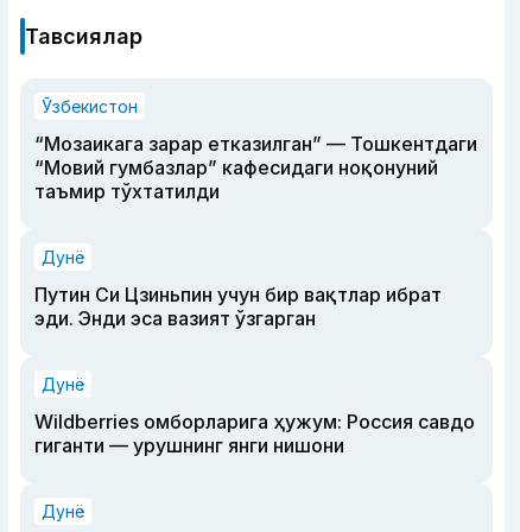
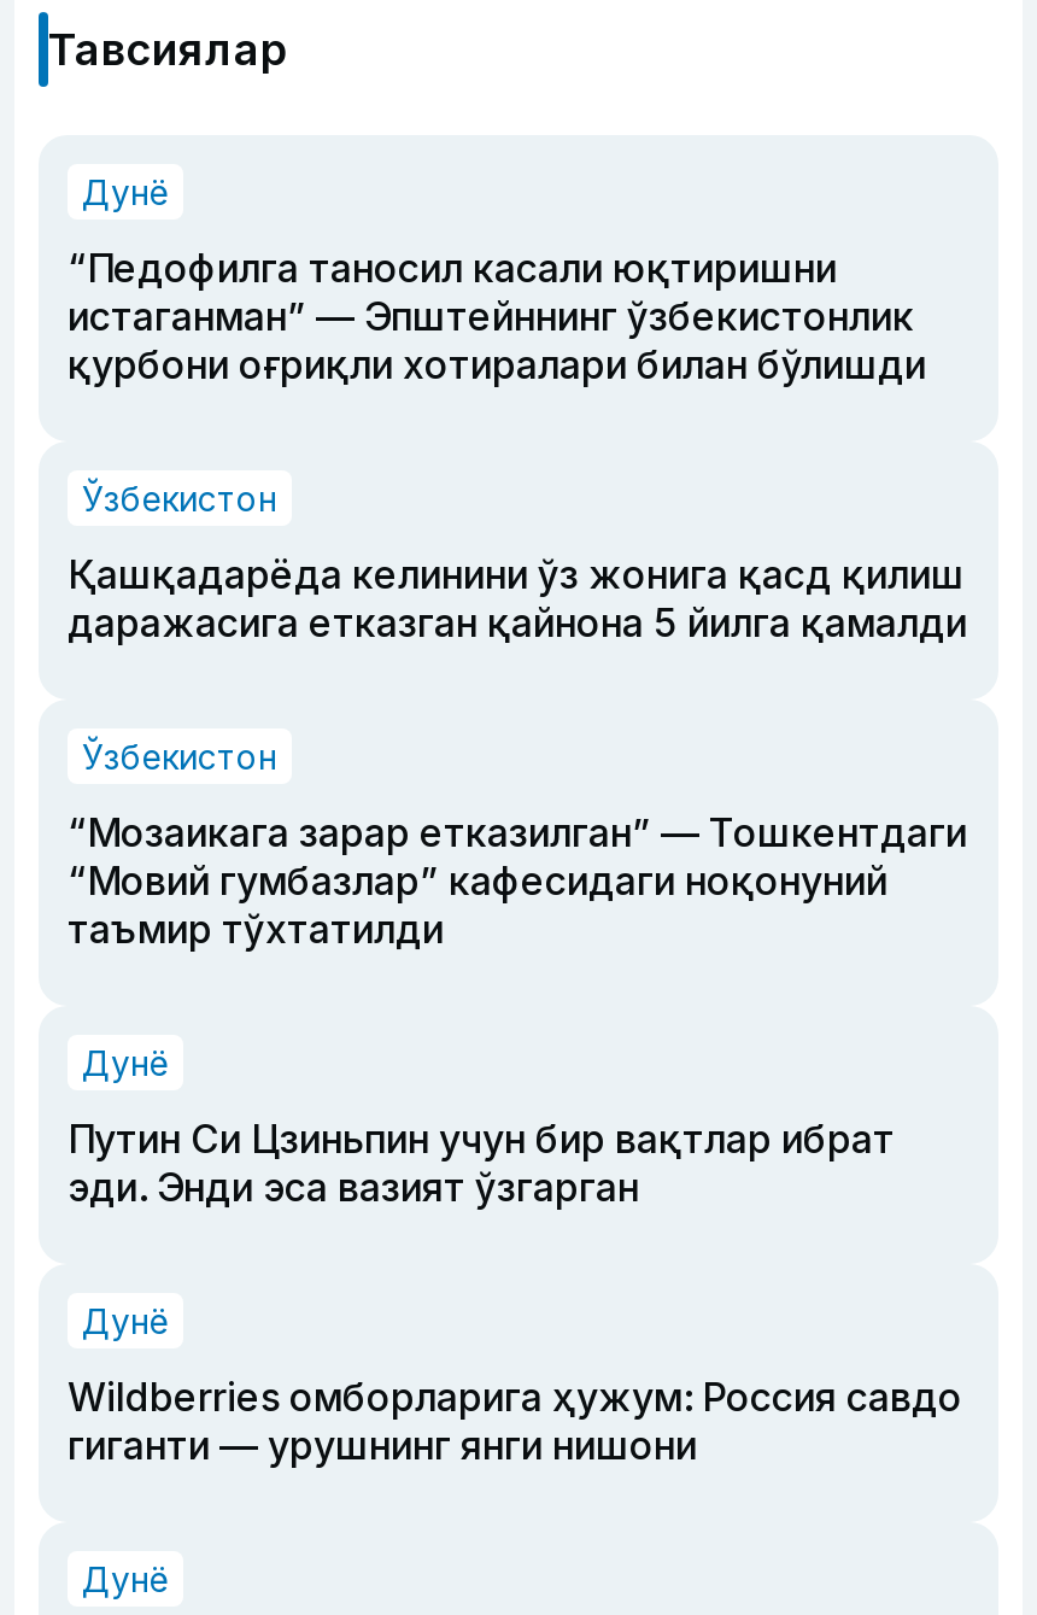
+ Дунё
+ “Педофилга таносил касали юқтиришни
+ истаганман” — Эпштейннинг ўзбекистонлик
+ қурбони оғриқли хотиралари билан бўлишди
+ Ўзбекистон
+ Қашқадарёда келинини ўз жонига қасд қилиш
+ даражасига етказган қайнона 5 йилга қамалди
